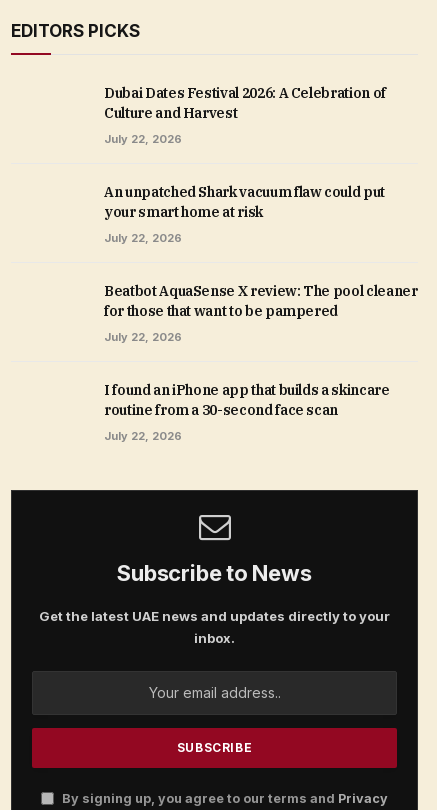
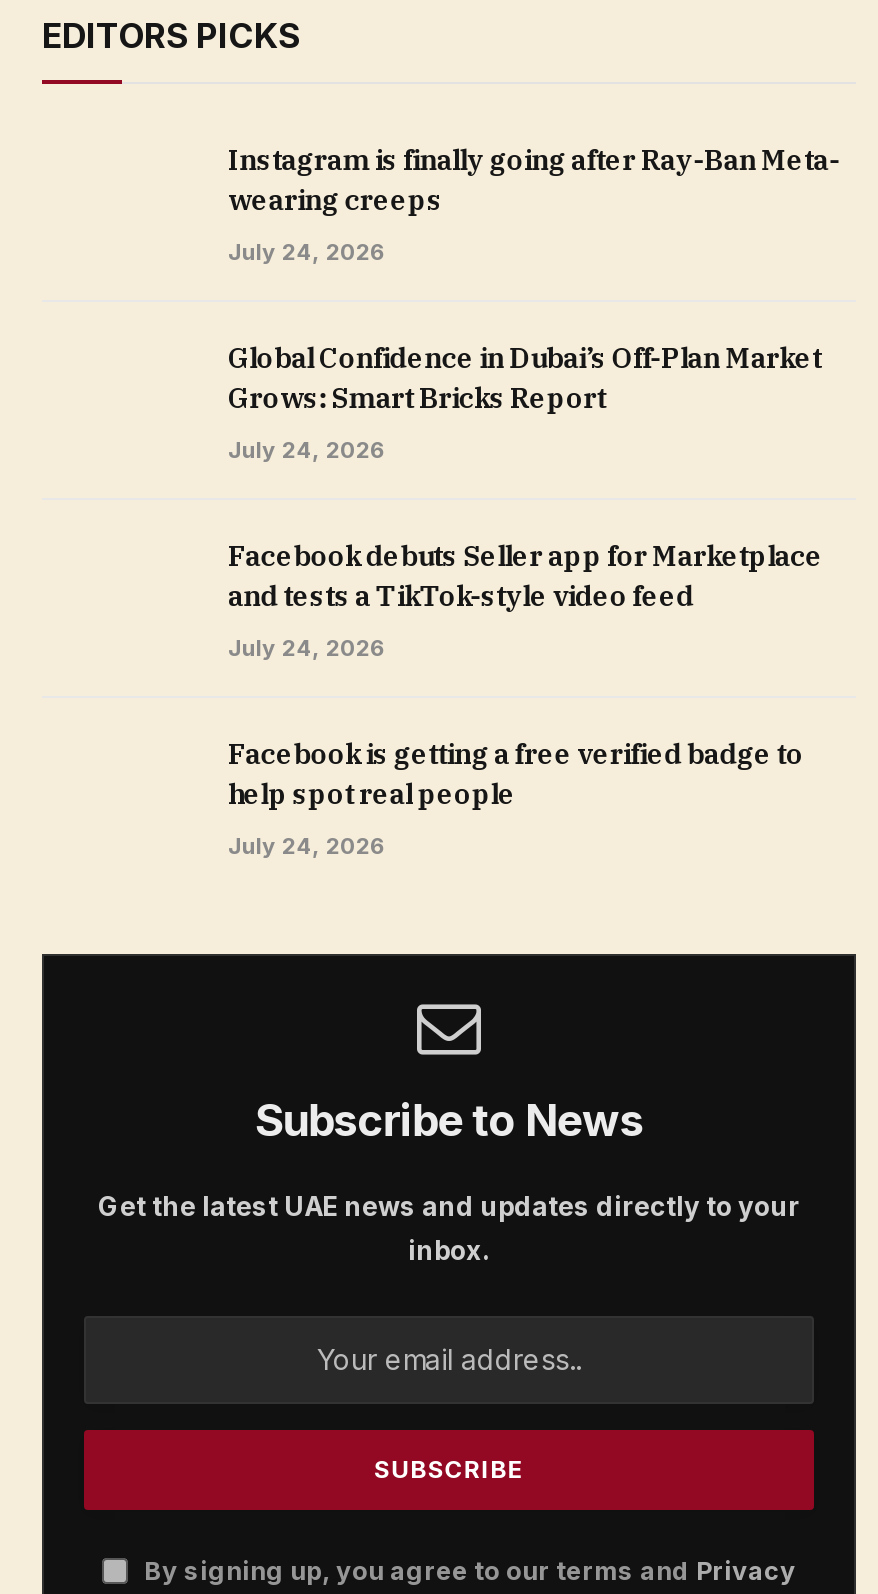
- Dubai Dates Festival 2026: A Celebration of
- Culture and Harvest
+ Instagram is finally going after Ray-Ban Meta-
+ wearing creeps

- July 22, 2026
+ July 24, 2026

- An unpatched Shark vacuum flaw could put
- your smart home at risk
+ Global Confidence in Dubai’s Off-Plan Market
+ Grows: Smart Bricks Report

- July 22, 2026
+ July 24, 2026

- Beatbot AquaSense X review: The pool cleaner
- for those that want to be pampered
+ Facebook debuts Seller app for Marketplace
+ and tests a TikTok-style video feed

- July 22, 2026
+ July 24, 2026

- I found an iPhone app that builds a skincare
- routine from a 30-second face scan
+ Facebook is getting a free verified badge to
+ help spot real people

- July 22, 2026
+ July 24, 2026
